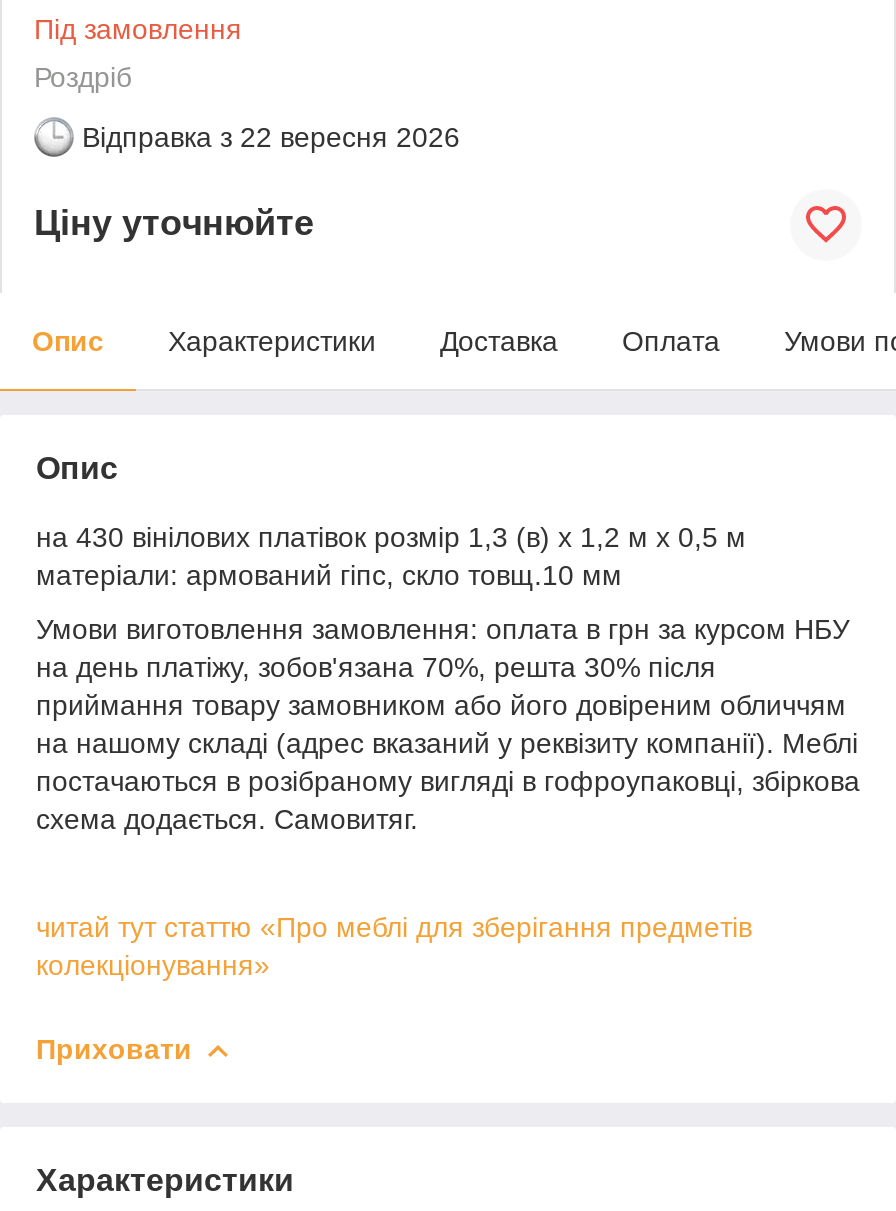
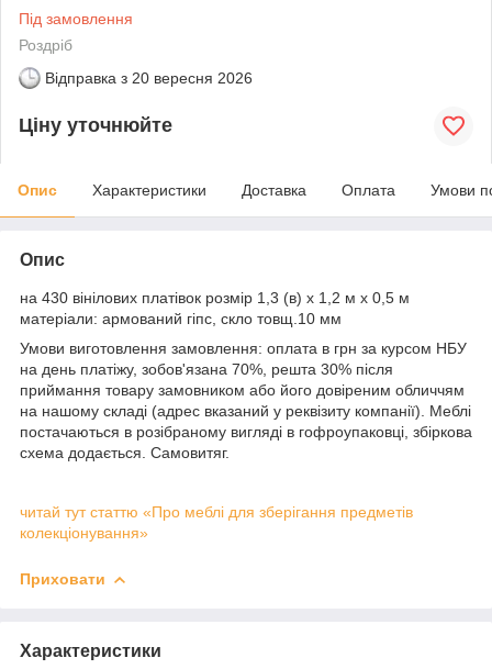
- Відправка з 22 вересня 2026
+ Відправка з 20 вересня 2026
